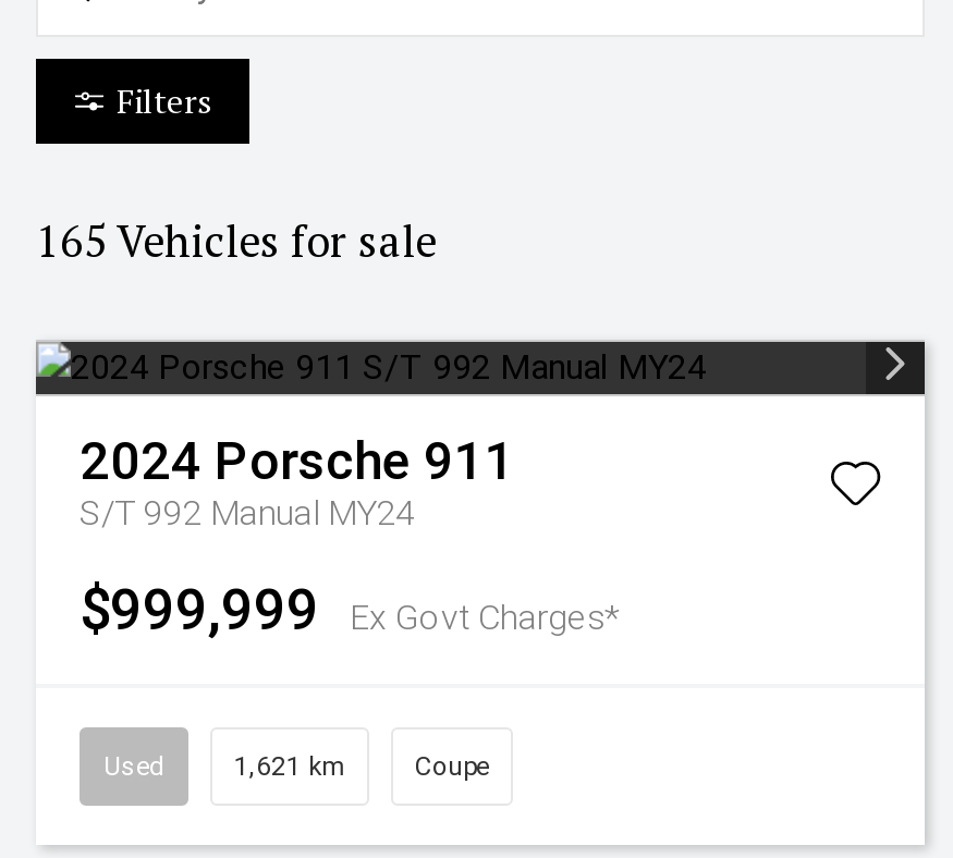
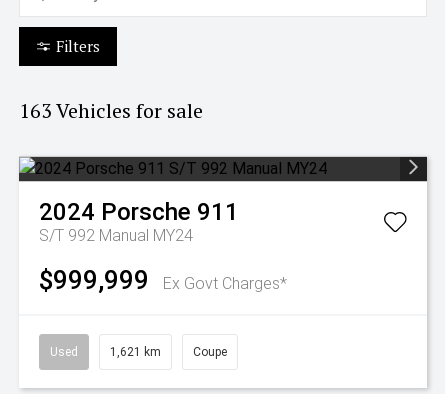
- 165 Vehicles for sale
+ 163 Vehicles for sale
